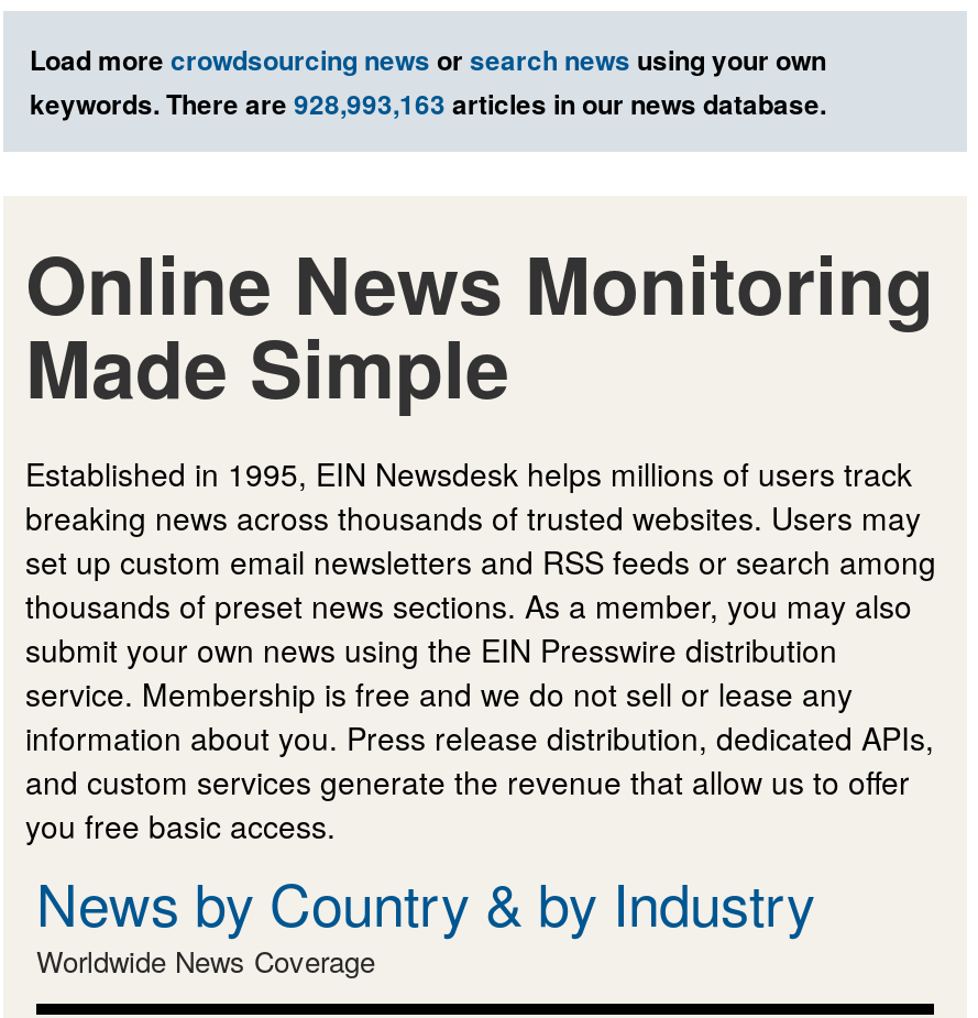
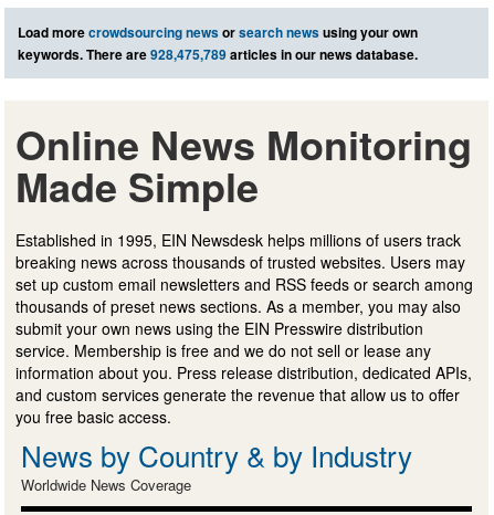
- keywords. There are 928,993,163 articles in our news database.
+ keywords. There are 928,475,789 articles in our news database.
